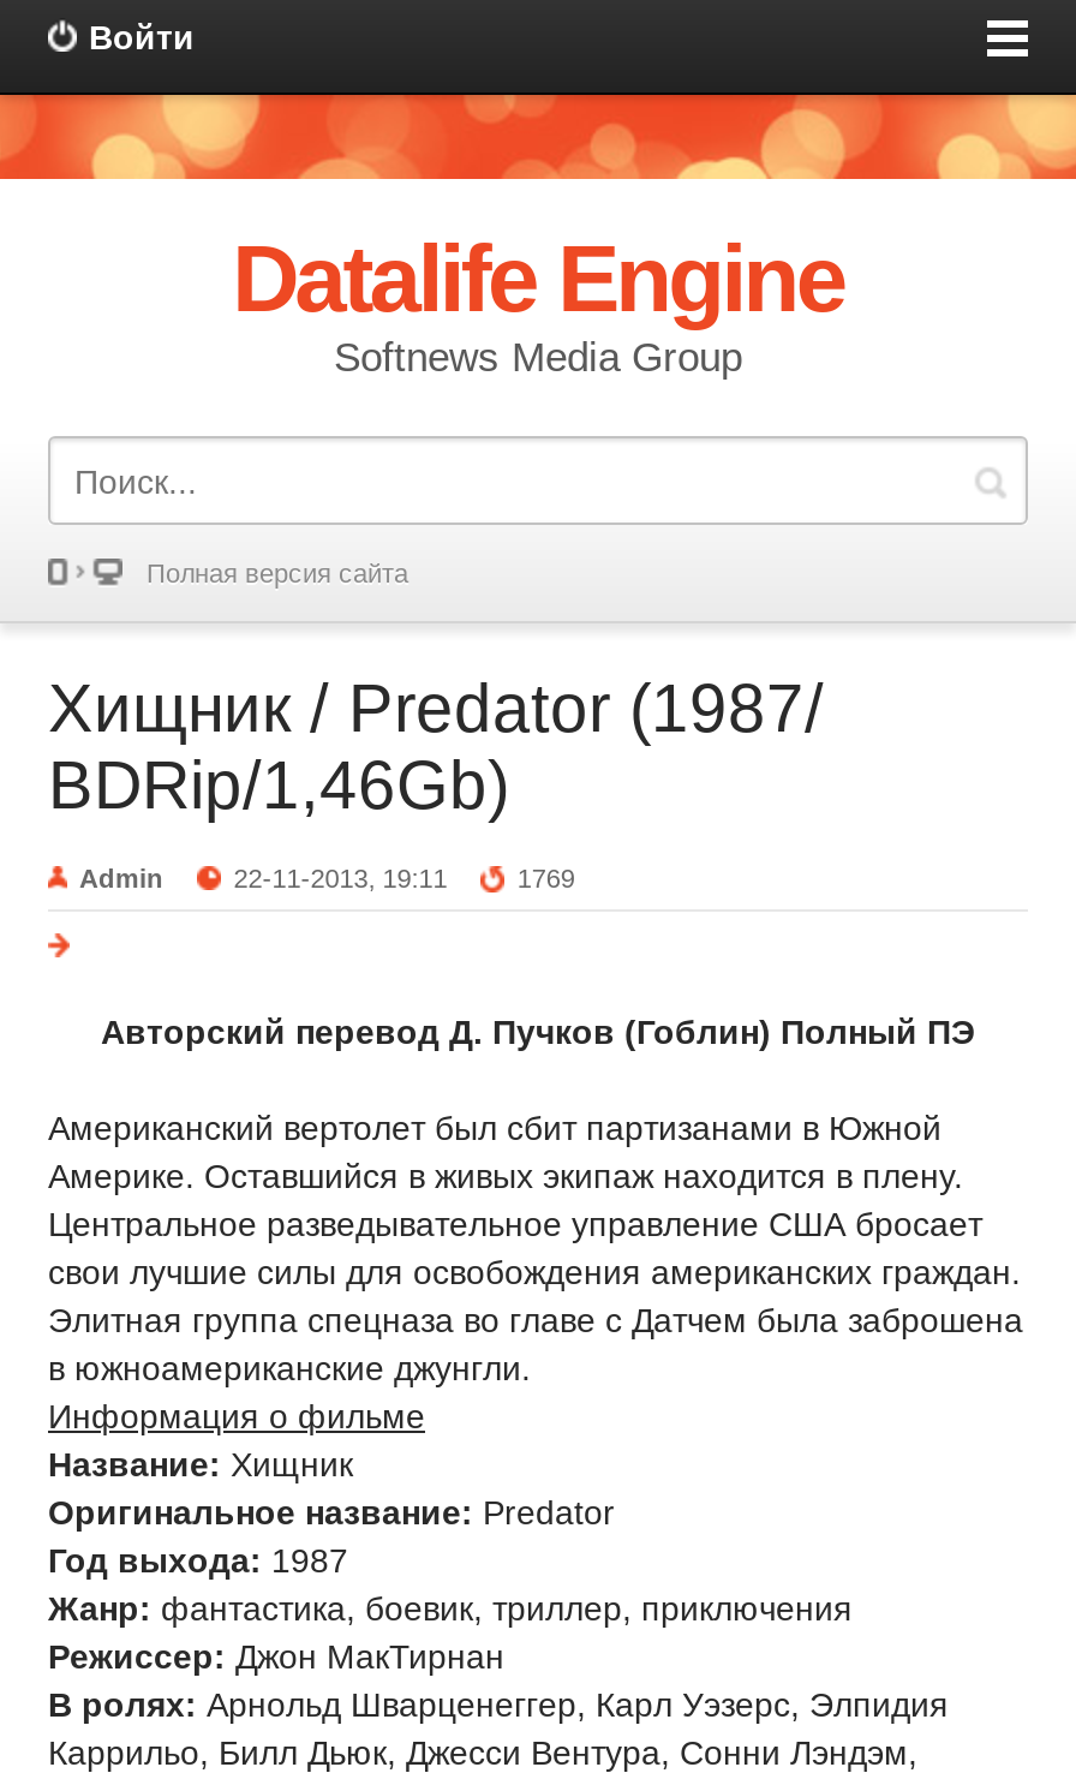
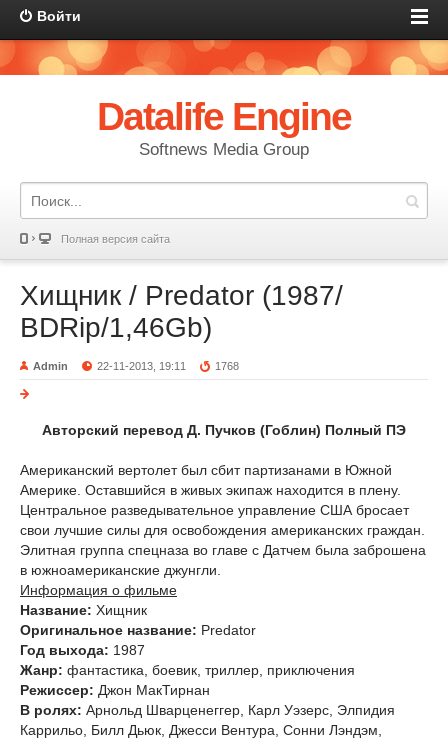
- 1769
+ 1768
